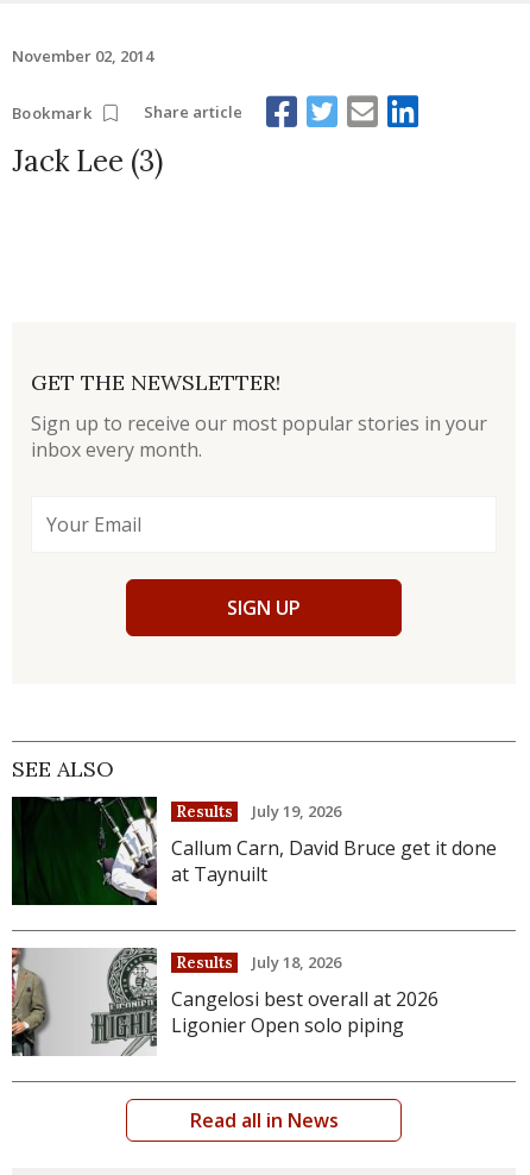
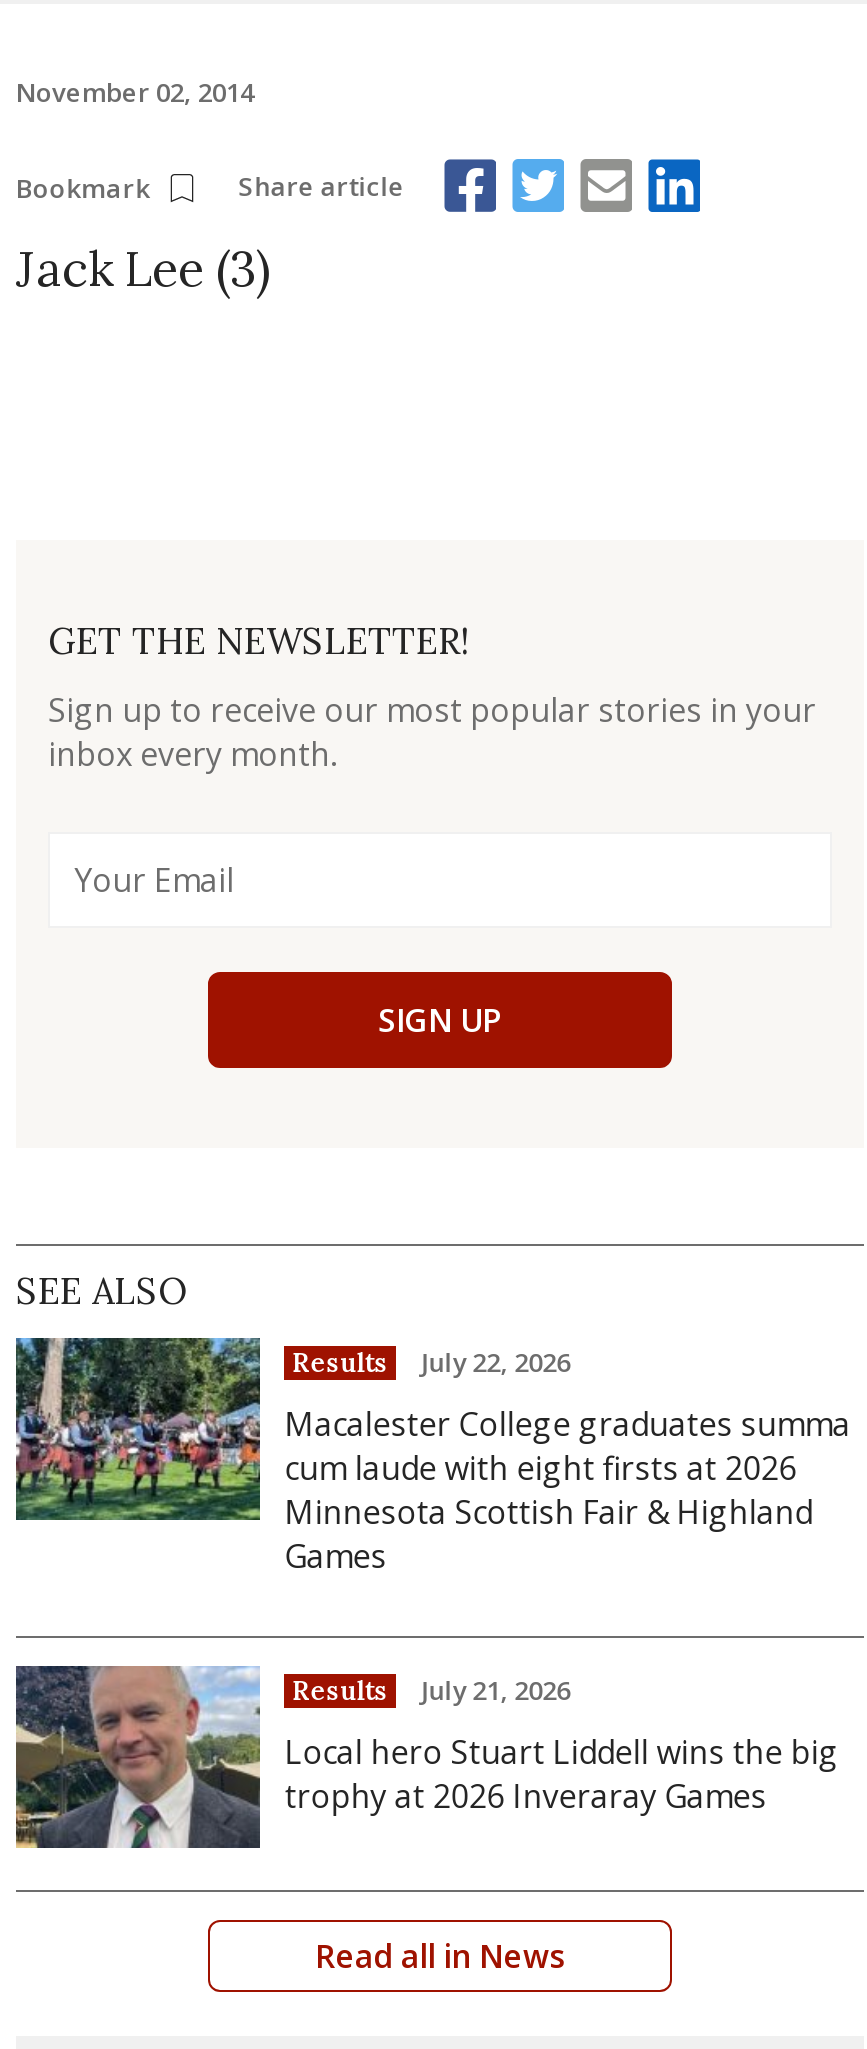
- [image]
- Callum Carn, David Bruce get it done
- at Taynuilt
+ [image]
+ Macalester College graduates summa
+ cum laude with eight firsts at 2026
+ Minnesota Scottish Fair & Highland
+ Games

- Results July 19, 2026
+ Results July 22, 2026

- [image]
- Cangelosi best overall at 2026
- Ligonier Open solo piping
+ [image]
+ Local hero Stuart Liddell wins the big
+ trophy at 2026 Inveraray Games

- Results July 18, 2026
+ Results July 21, 2026
